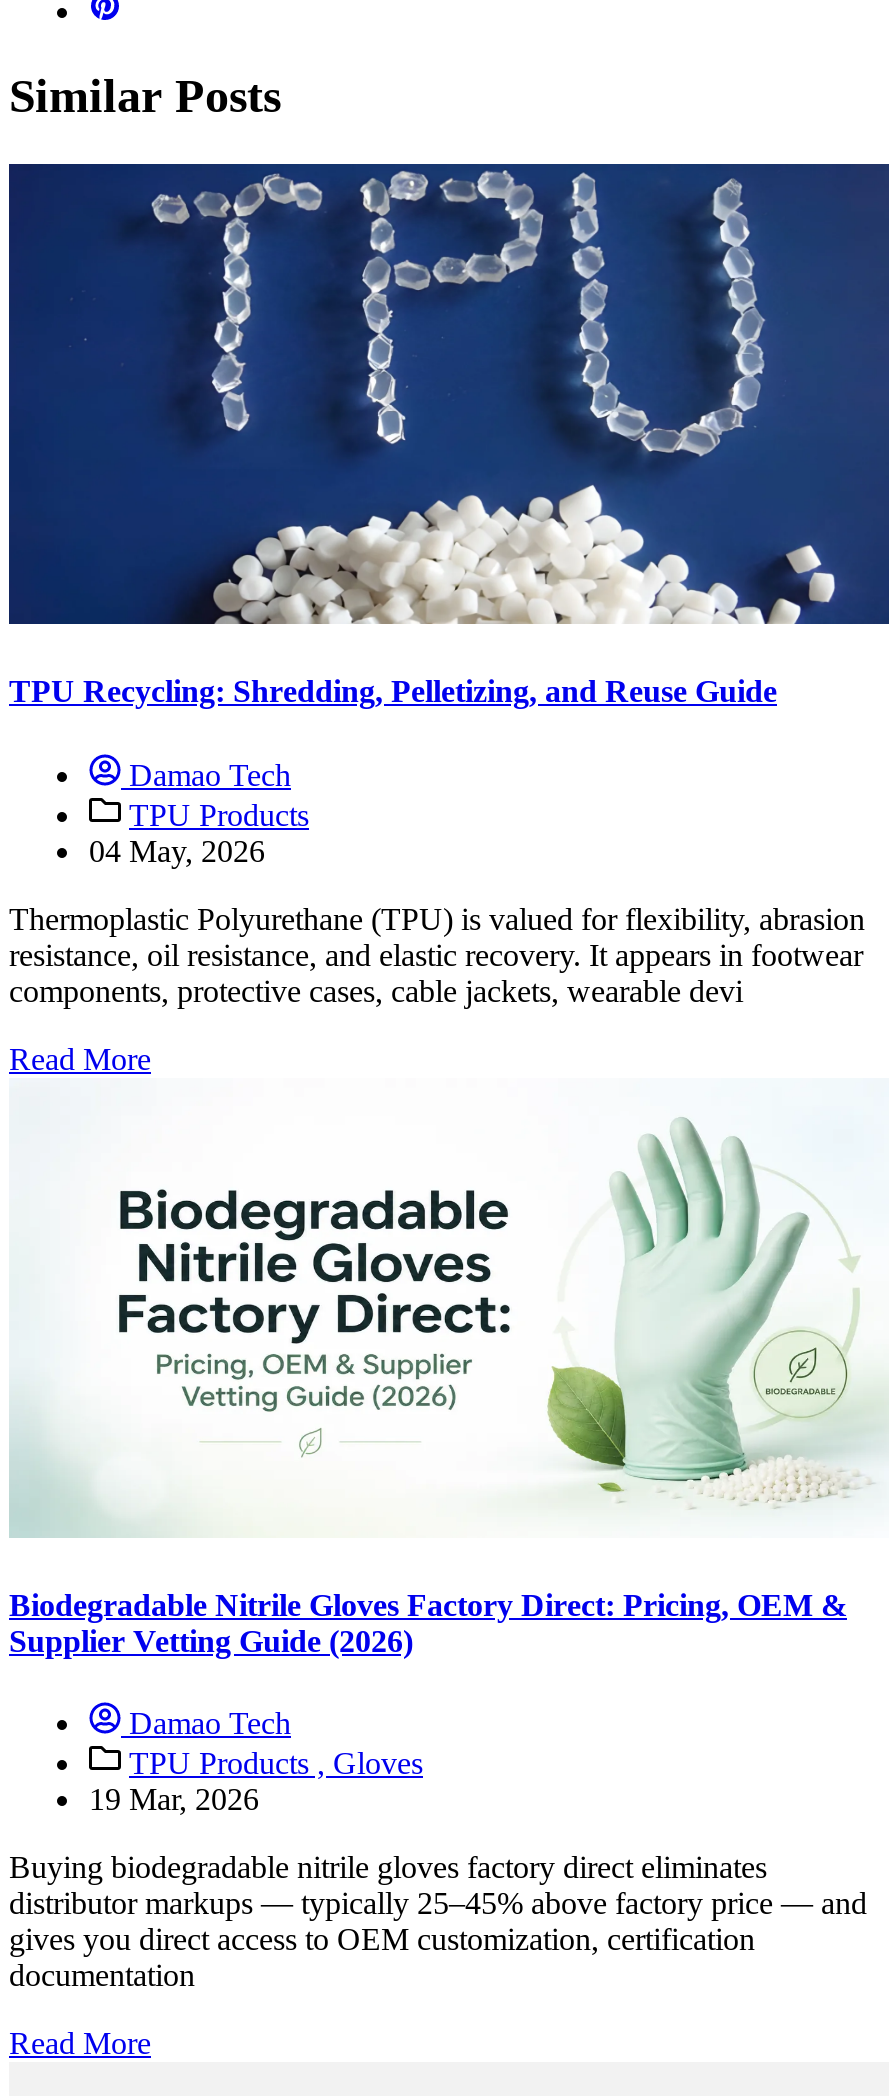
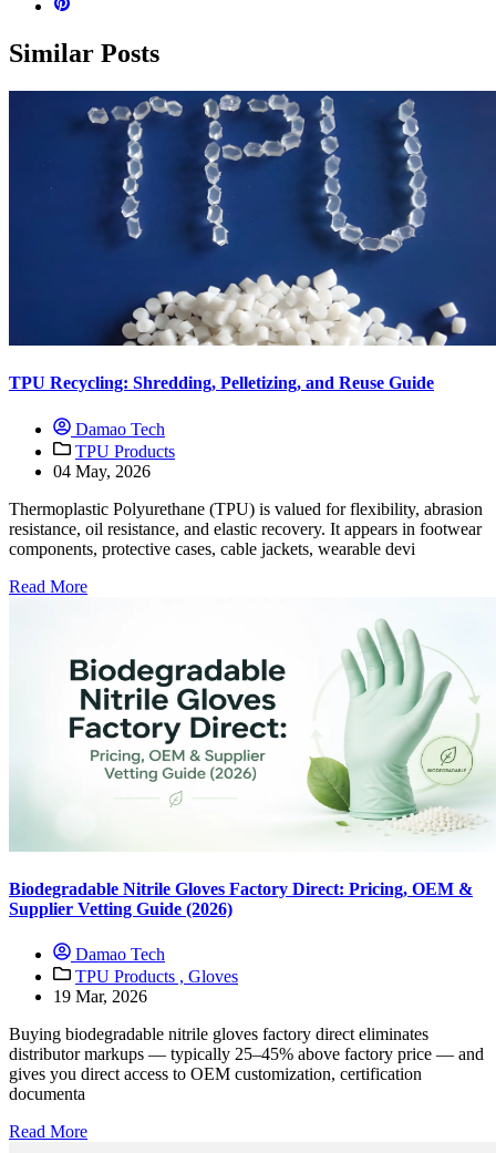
- documentation
+ documenta
